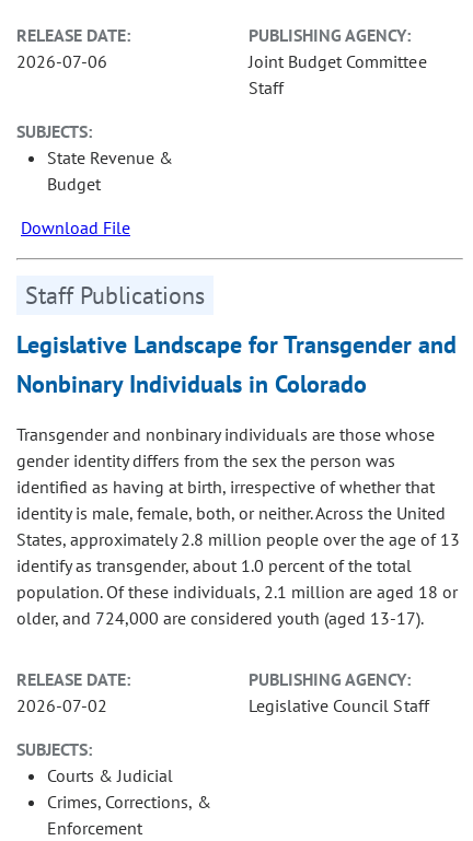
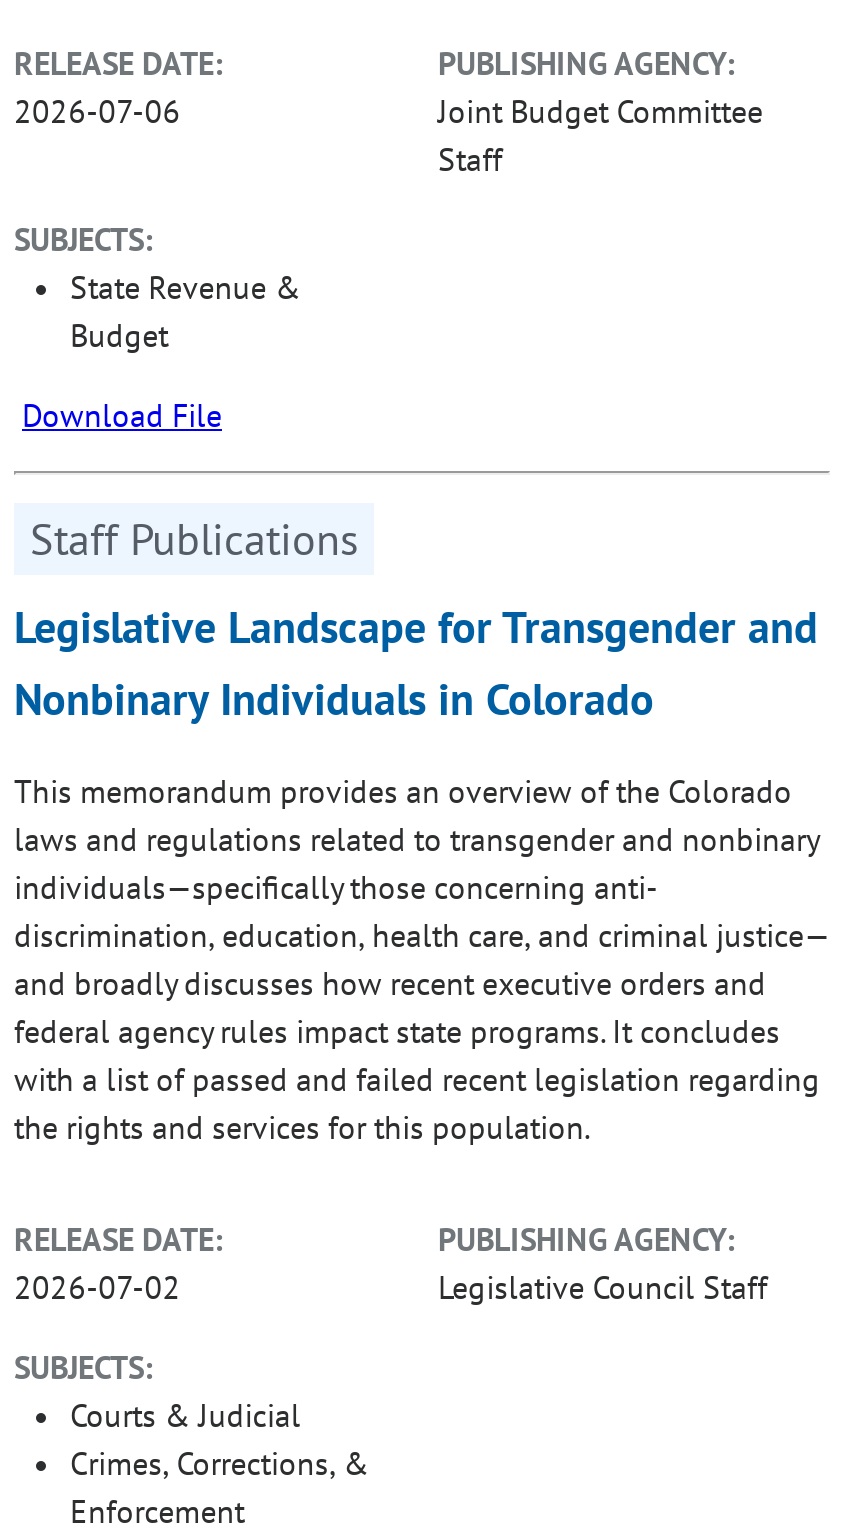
- Transgender and nonbinary individuals are those whose
- gender identity differs from the sex the person was
- identified as having at birth, irrespective of whether that
- identity is male, female, both, or neither. Across the United
- States, approximately 2.8 million people over the age of 13
- identify as transgender, about 1.0 percent of the total
- population. Of these individuals, 2.1 million are aged 18 or
- older, and 724,000 are considered youth (aged 13-17).
+ This memorandum provides an overview of the Colorado
+ laws and regulations related to transgender and nonbinary
+ individuals—specifically those concerning anti-
+ discrimination, education, health care, and criminal justice—
+ and broadly discusses how recent executive orders and
+ federal agency rules impact state programs. It concludes
+ with a list of passed and failed recent legislation regarding
+ the rights and services for this population.
